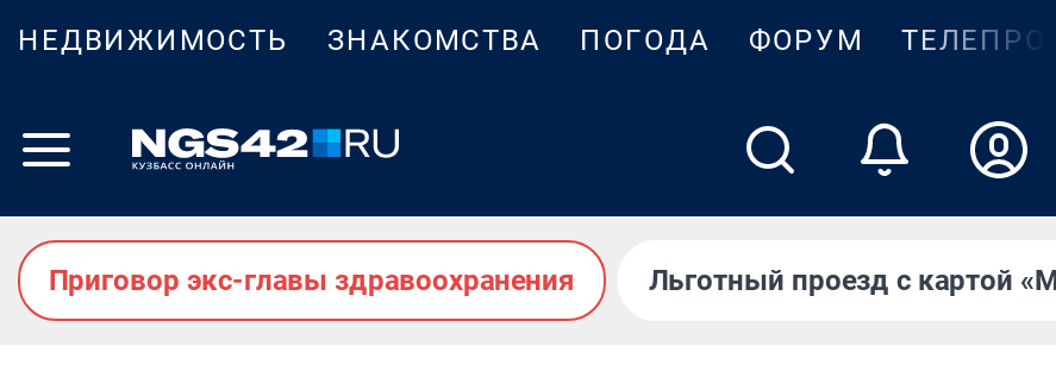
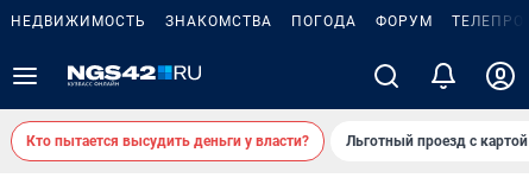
- Приговор экс-главы здравоохранения
+ Кто пытается высудить деньги у власти?
